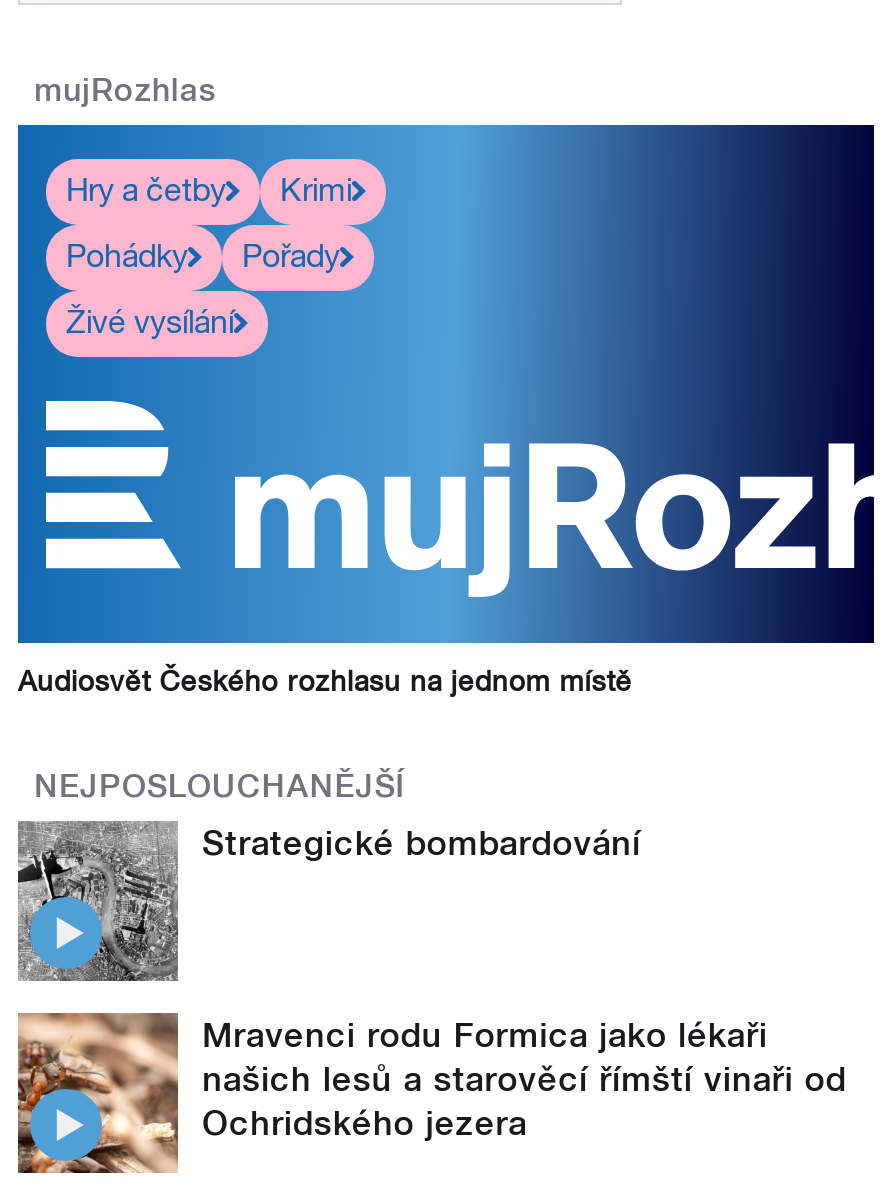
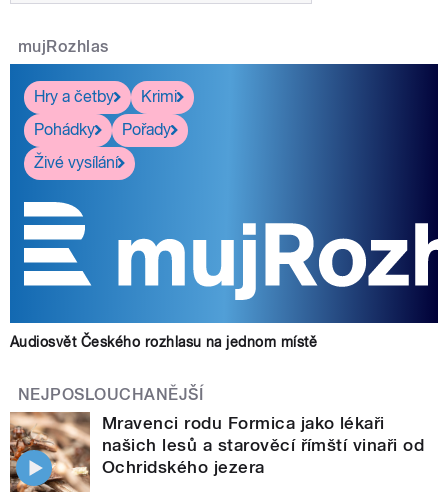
- [image]
- Strategické bombardování
